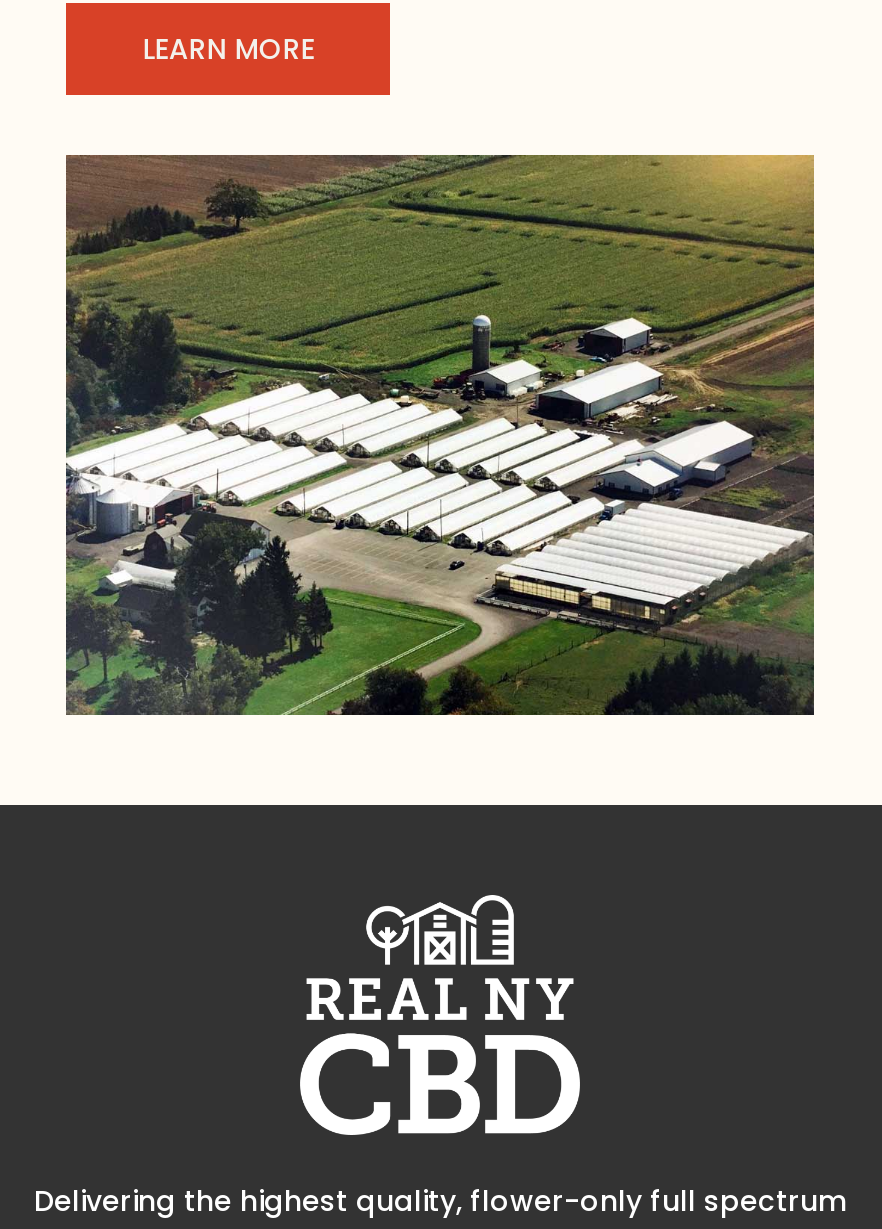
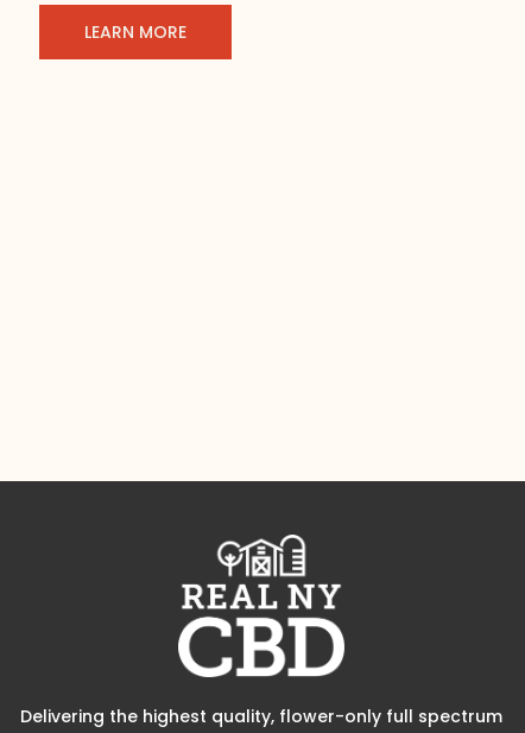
- [image]
